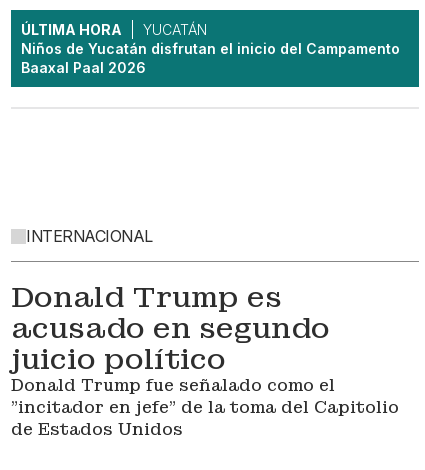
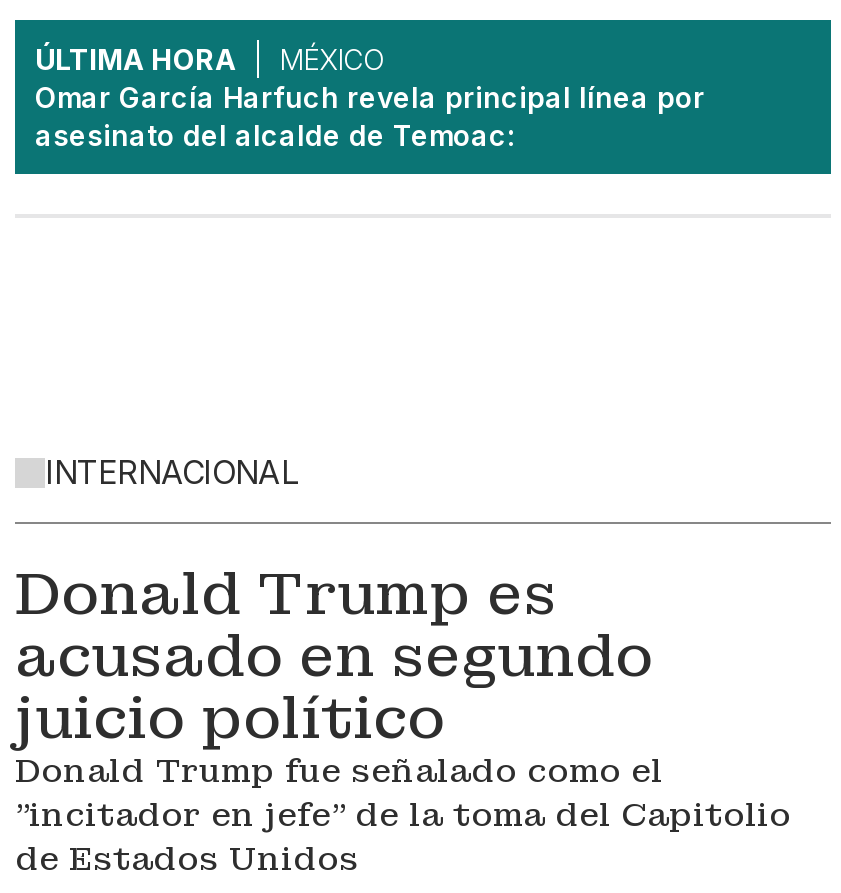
- YUCATÁN
- Niños de Yucatán disfrutan el inicio del Campamento
- Baaxal Paal 2026
+ MÉXICO
+ Omar García Harfuch revela principal línea por
+ asesinato del alcalde de Temoac:
